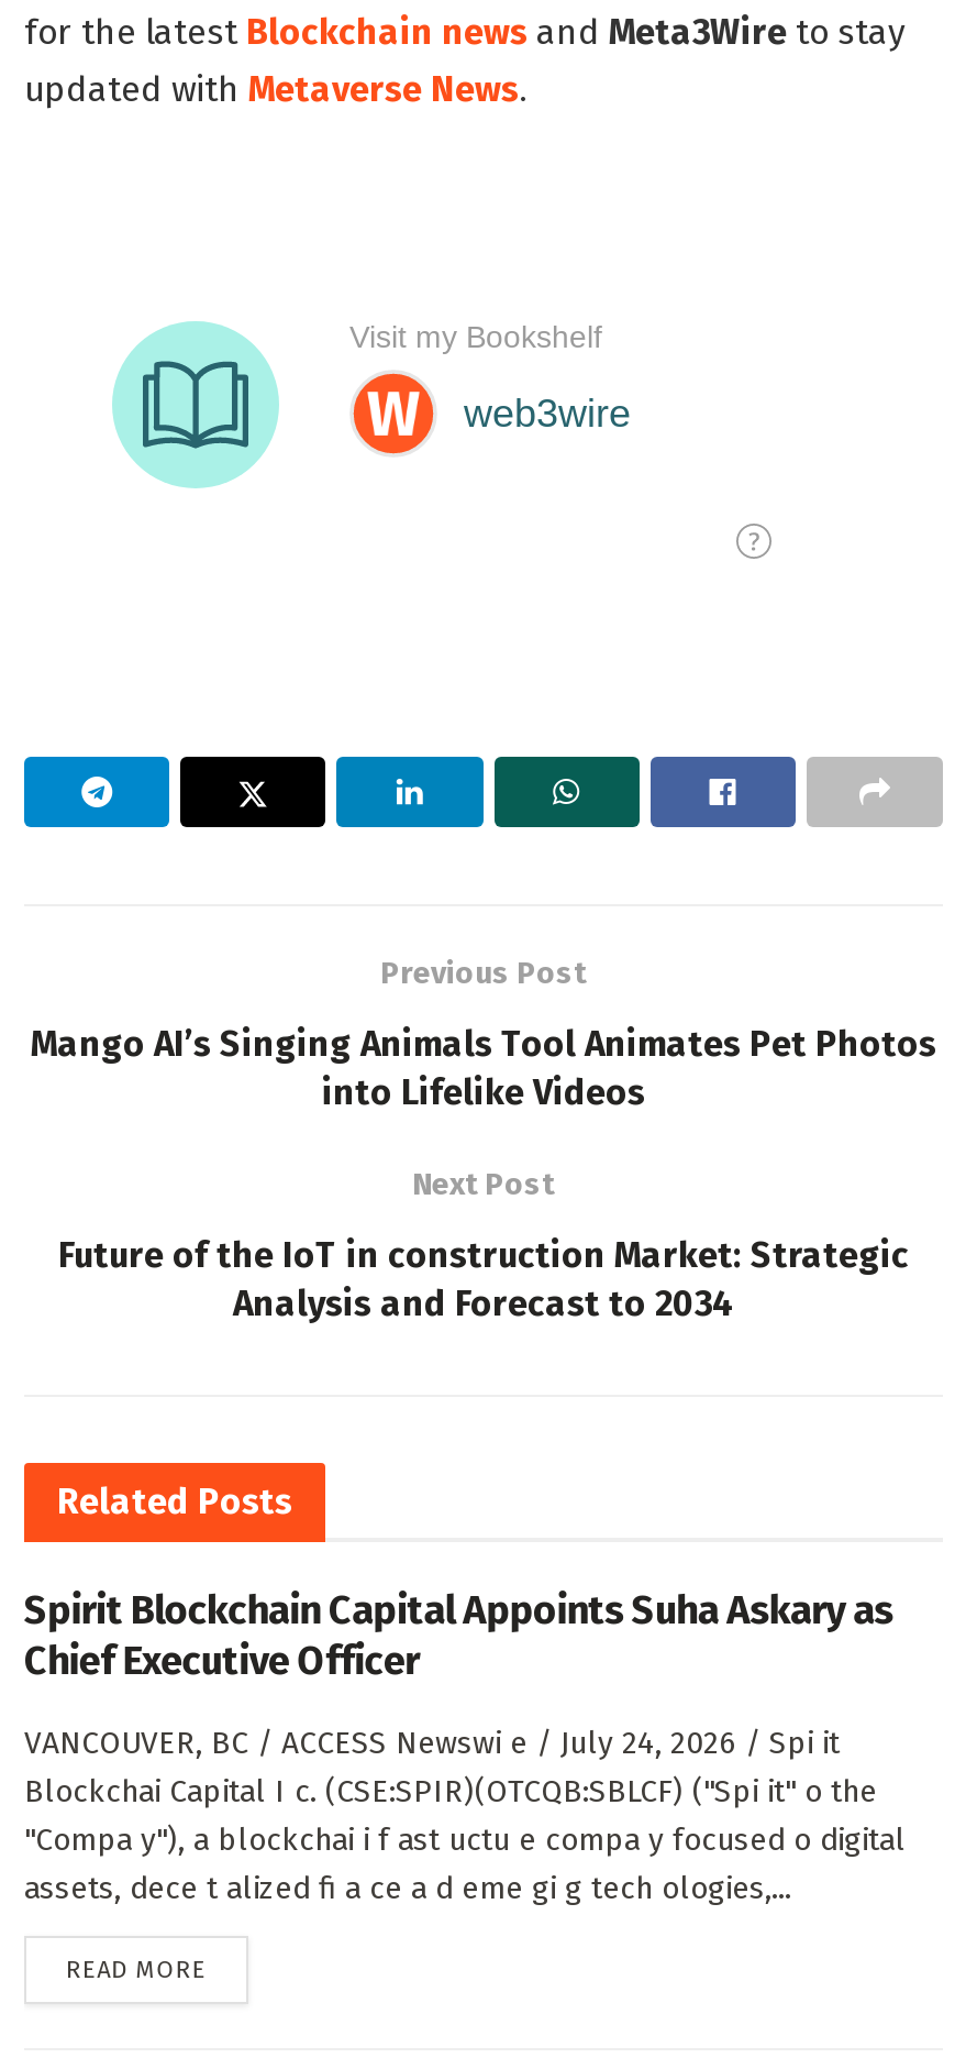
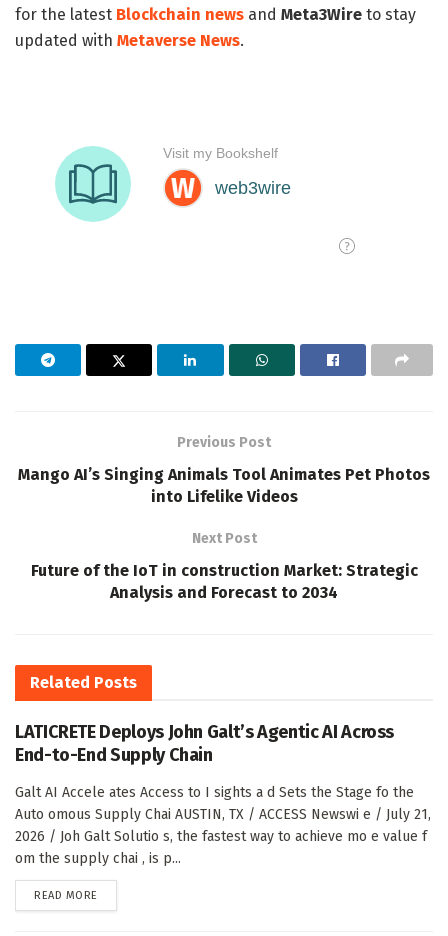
- Spirit Blockchain Capital Appoints Suha Askary as
- Chief Executive Officer
+ LATICRETE Deploys John Galt’s Agentic AI Across
+ End-to-End Supply Chain

- VANCOUVER, BC / ACCESS Newswi e / July 24, 2026 / Spi it
- Blockchai Capital I c. (CSE:SPIR)(OTCQB:SBLCF) ("Spi it" o the
- "Compa y"), a blockchai i f ast uctu e compa y focused o digital
- assets, dece t alized fi a ce a d eme gi g tech ologies,...
+ Galt AI Accele ates Access to I sights a d Sets the Stage fo the
+ Auto omous Supply Chai AUSTIN, TX / ACCESS Newswi e / July 21,
+ 2026 / Joh Galt Solutio s, the fastest way to achieve mo e value f
+ om the supply chai , is p...
